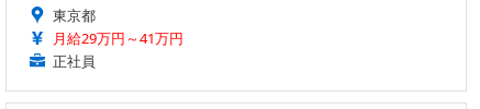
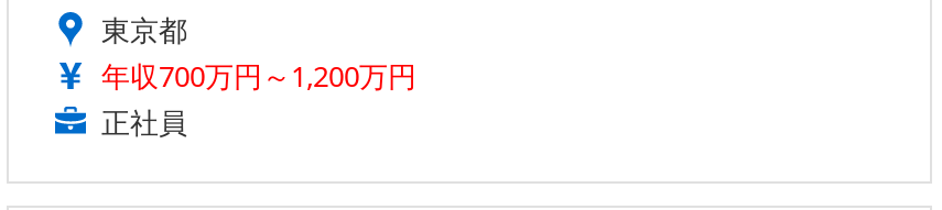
- 月給29万円～41万円
+ 年収700万円～1,200万円
